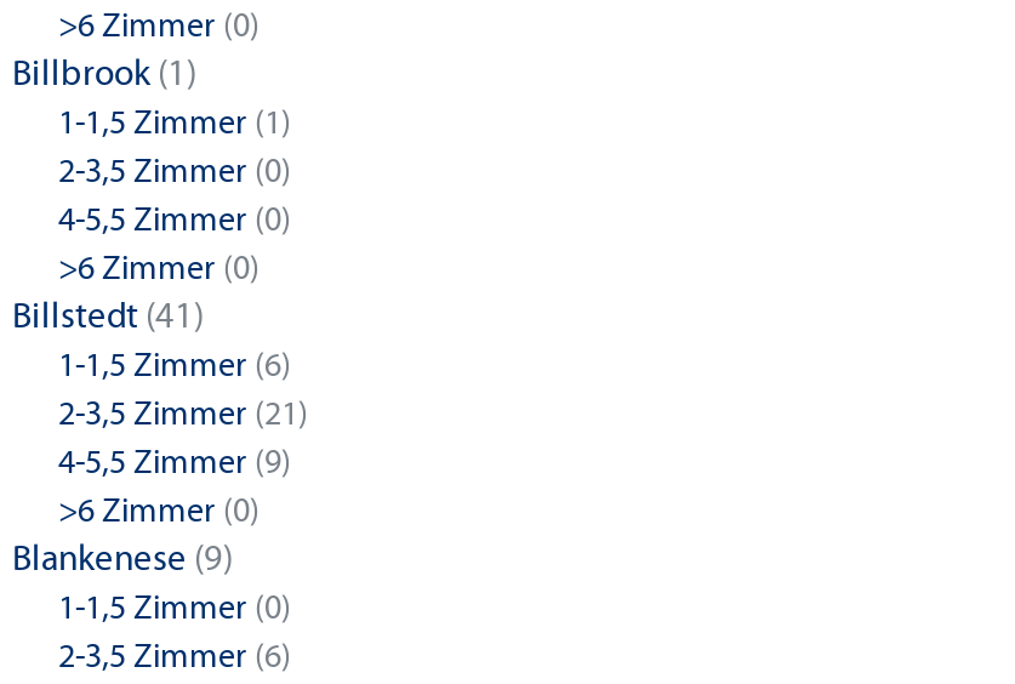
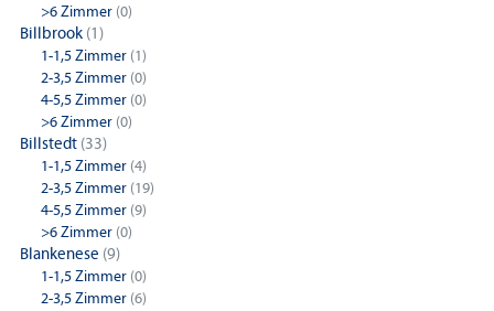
- Billstedt (41)
+ Billstedt (33)

- 1-1,5 Zimmer (6)
+ 1-1,5 Zimmer (4)

- 2-3,5 Zimmer (21)
+ 2-3,5 Zimmer (19)
